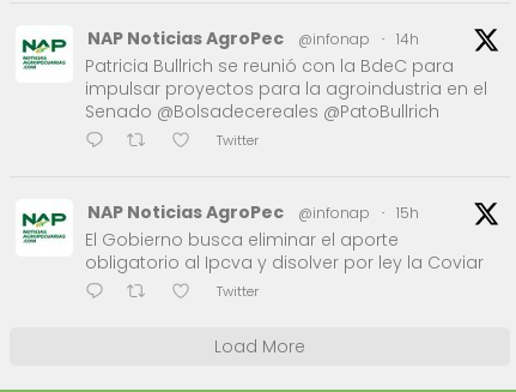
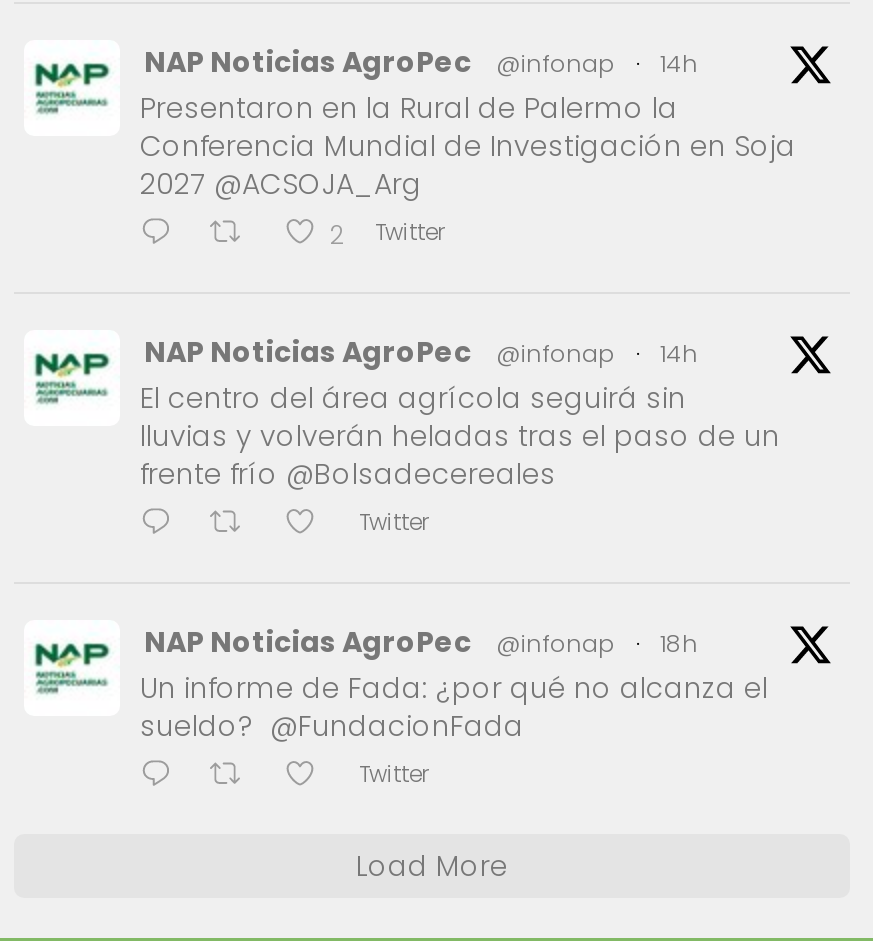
- Patricia Bullrich se reunió con la BdeC para
- impulsar proyectos para la agroindustria en el
- Senado @Bolsadecereales @PatoBullrich
+ Presentaron en la Rural de Palermo la
+ Conferencia Mundial de Investigación en Soja
+ 2027 @ACSOJA_Arg
+ 2

- 15h
- El Gobierno busca eliminar el aporte
- obligatorio al Ipcva y disolver por ley la Coviar
+ 14h
+ El centro del área agrícola seguirá sin
+ lluvias y volverán heladas tras el paso de un
+ frente frío @Bolsadecereales
+ Twitter
+ NAP Noticias AgroPec
+ @infonap
+ 18h
+ Un informe de Fada: ¿por qué no alcanza el
+ sueldo? @FundacionFada
